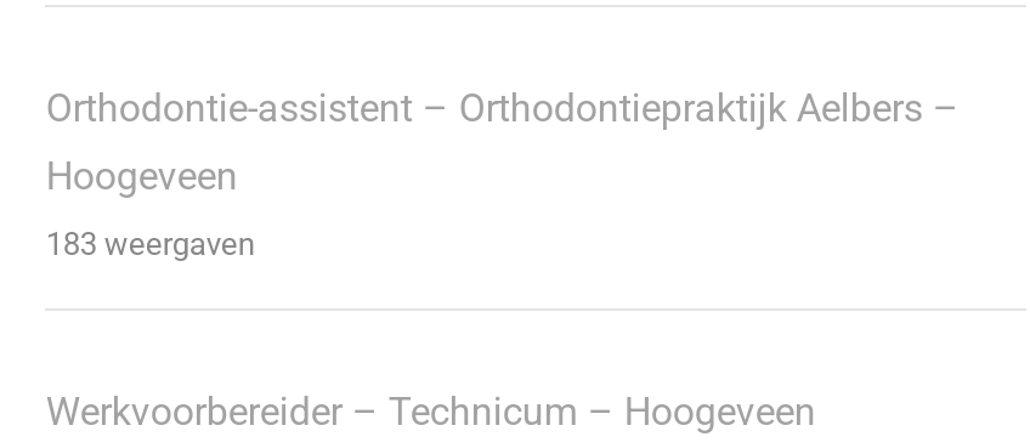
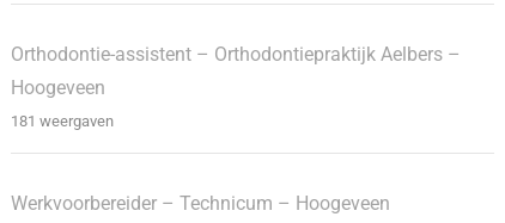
- 183 weergaven
+ 181 weergaven
